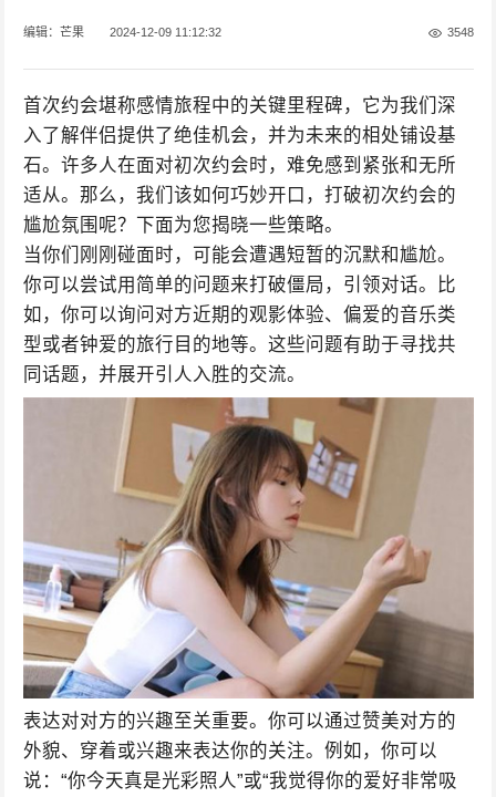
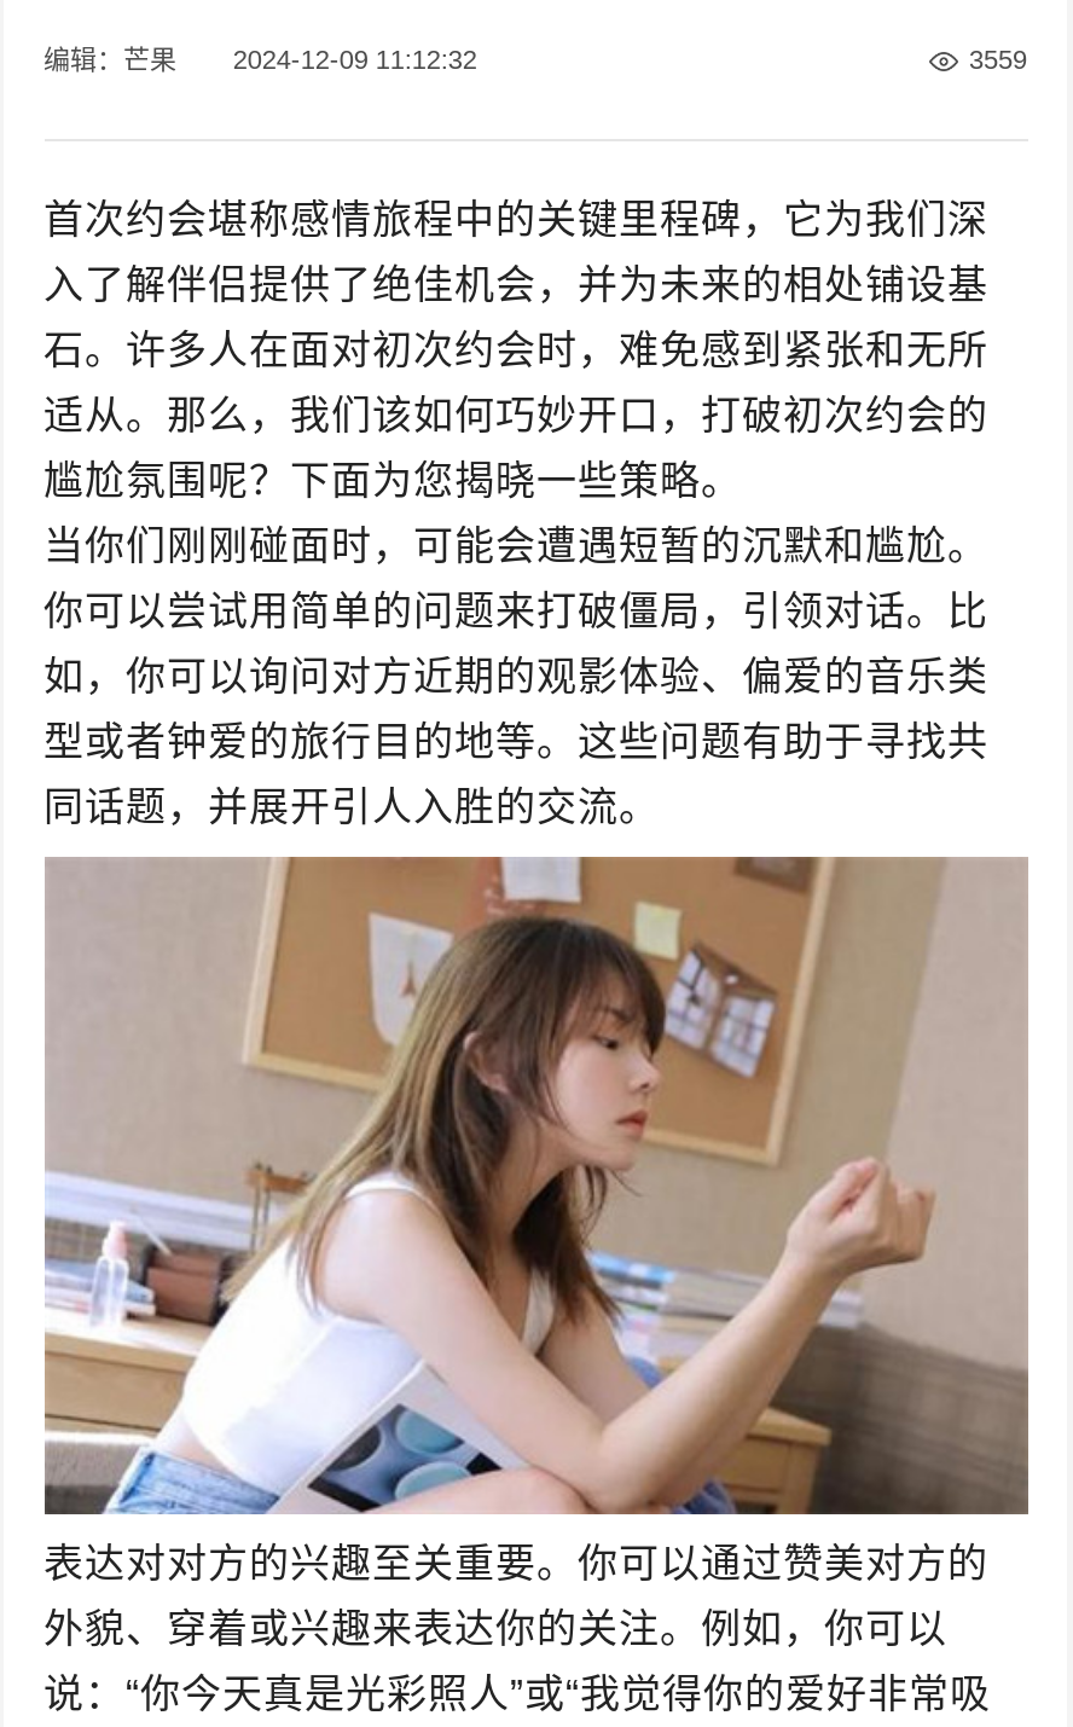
- 3548
+ 3559
